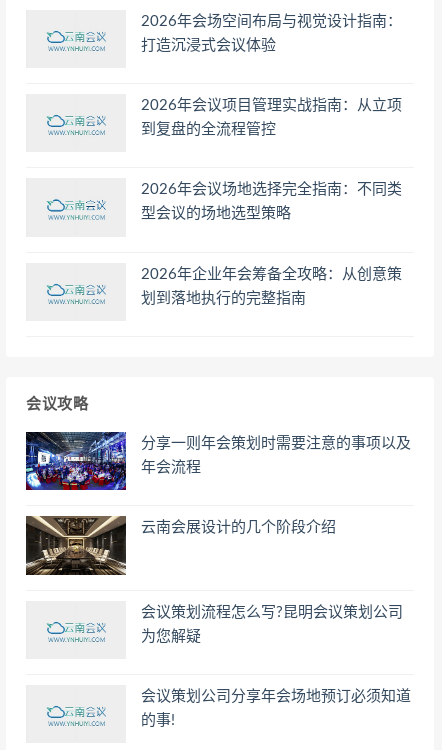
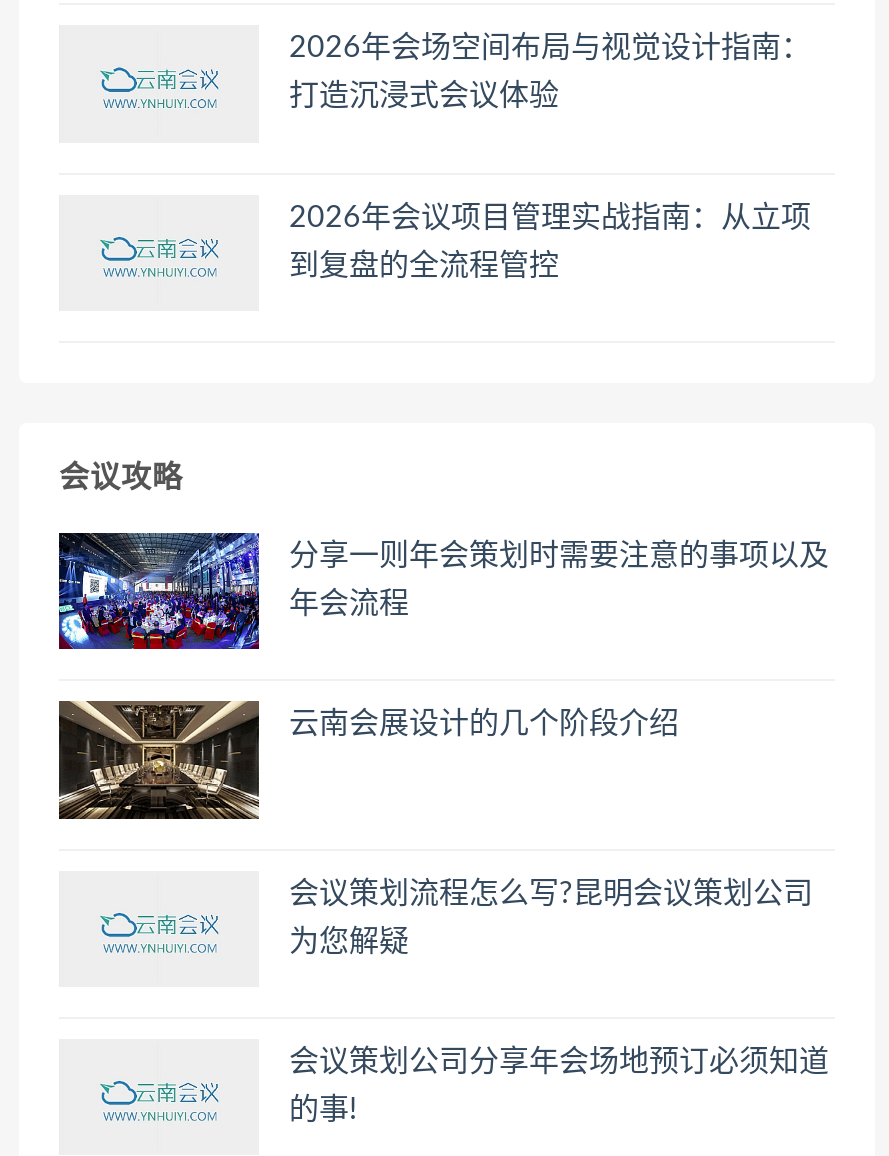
- 2026年会议场地选择完全指南：不同类
- 型会议的场地选型策略

- 2026年企业年会筹备全攻略：从创意策
- 划到落地执行的完整指南
